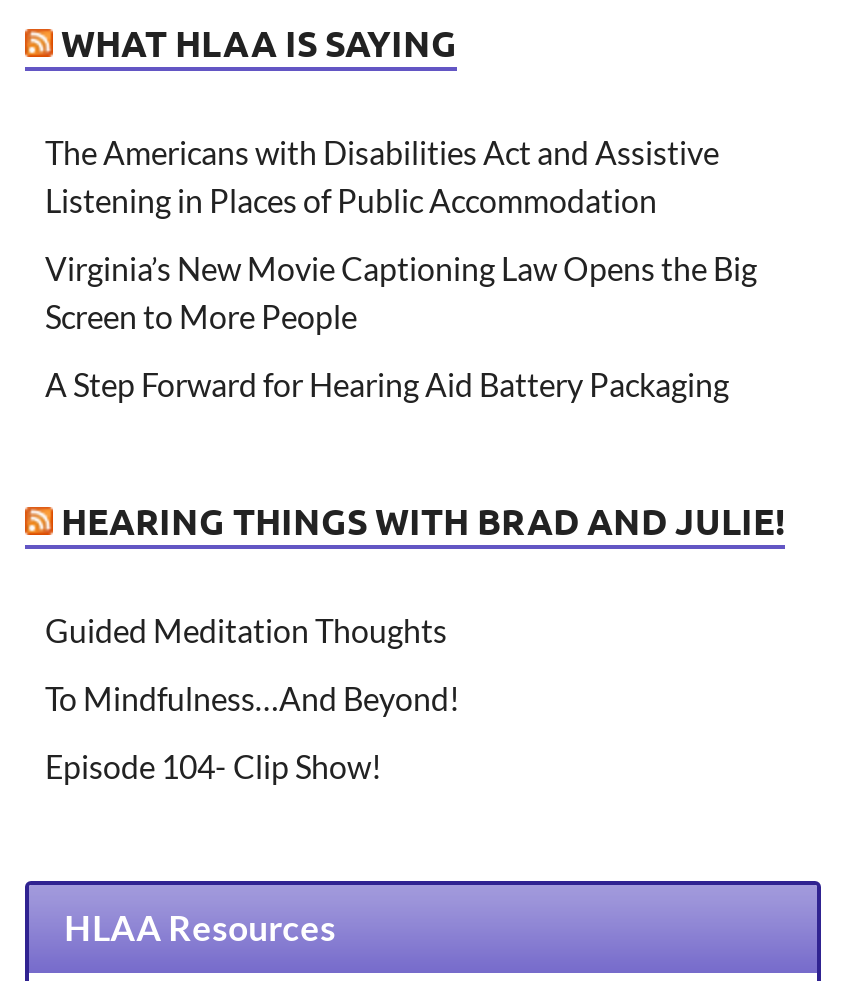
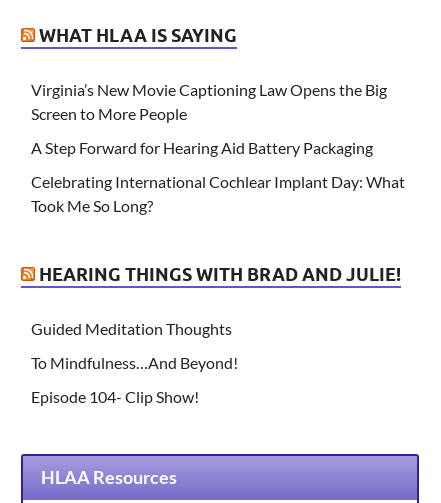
- The Americans with Disabilities Act and Assistive
- Listening in Places of Public Accommodation

moved up: Virginia’s New Movie Captioning Law Opens the Big | Screen to More People | A Step Forward for Hearing Aid Battery Packaging

+ Celebrating International Cochlear Implant Day: What
+ Took Me So Long?
